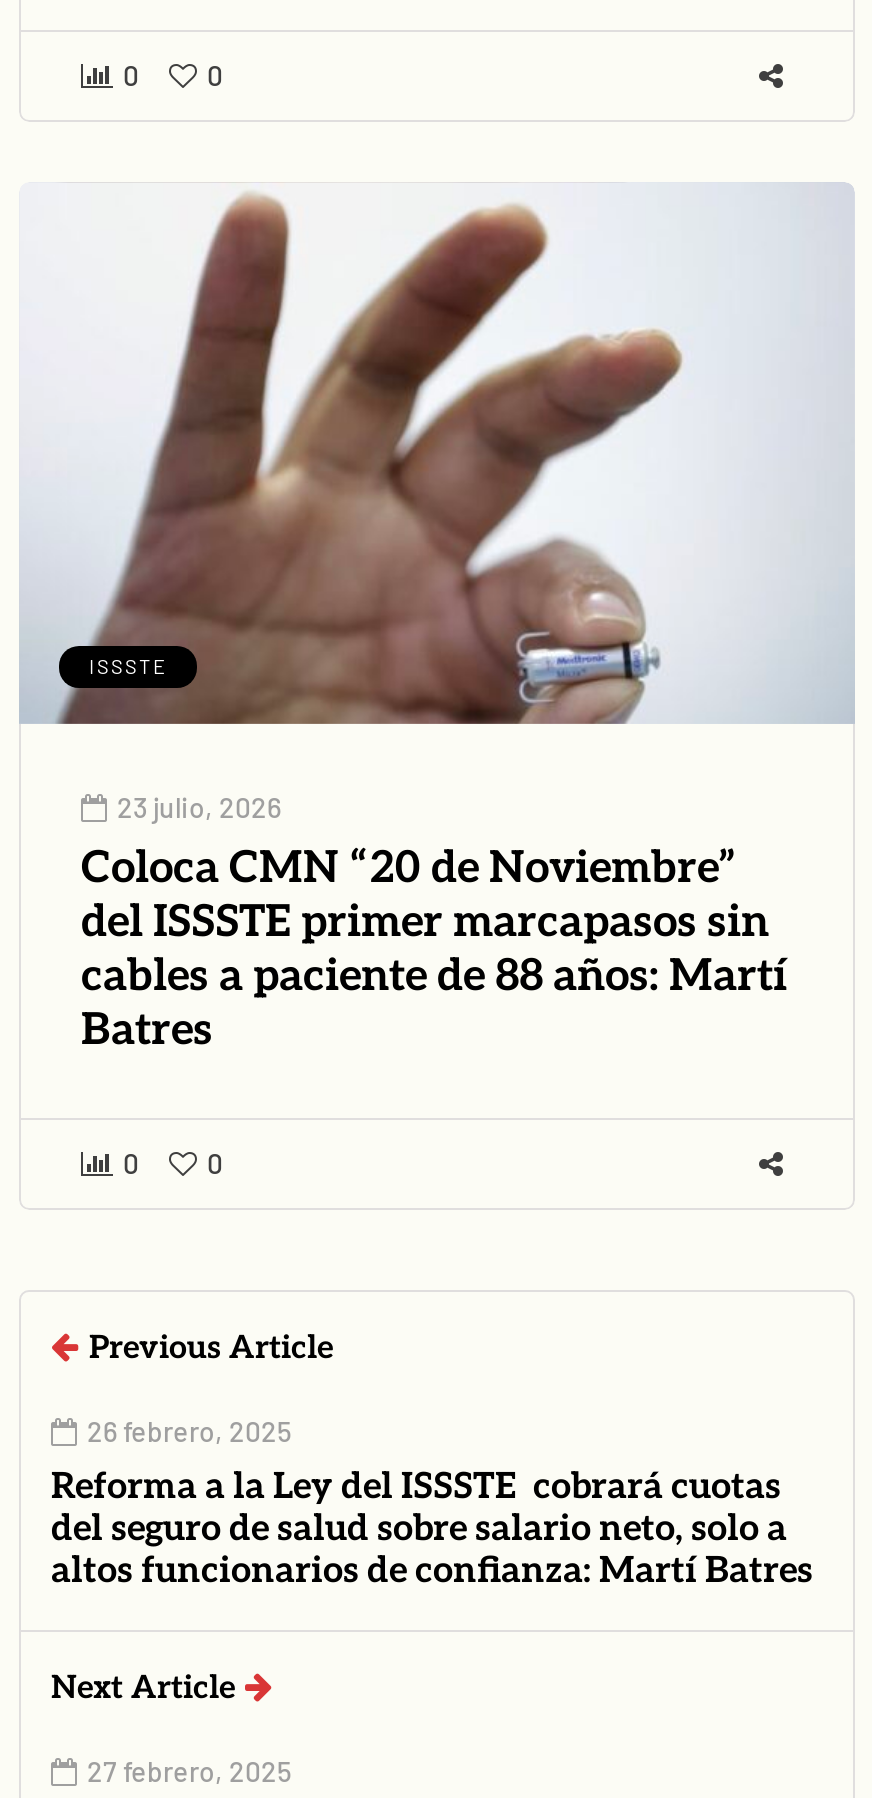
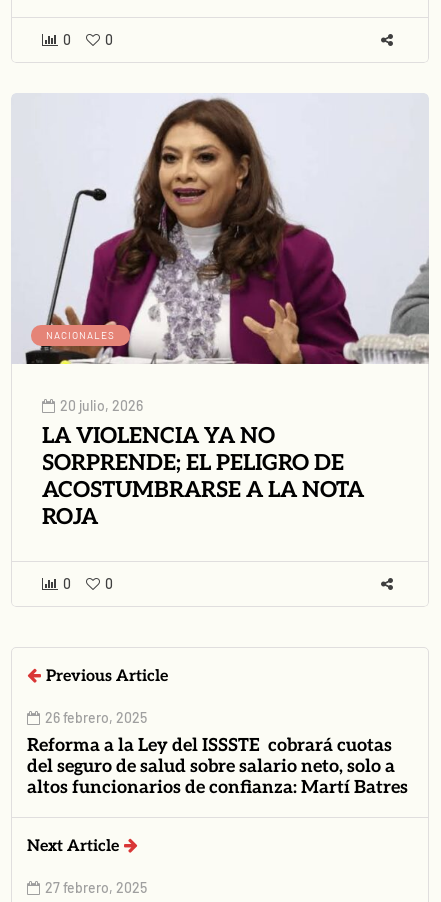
- [image]
- ISSSTE
+ [image]
+ NACIONALES

- 23 julio, 2026
- Coloca CMN “20 de Noviembre”
- del ISSSTE primer marcapasos sin
- cables a paciente de 88 años: Martí
- Batres
+ 20 julio, 2026
+ LA VIOLENCIA YA NO
+ SORPRENDE; EL PELIGRO DE
+ ACOSTUMBRARSE A LA NOTA
+ ROJA
